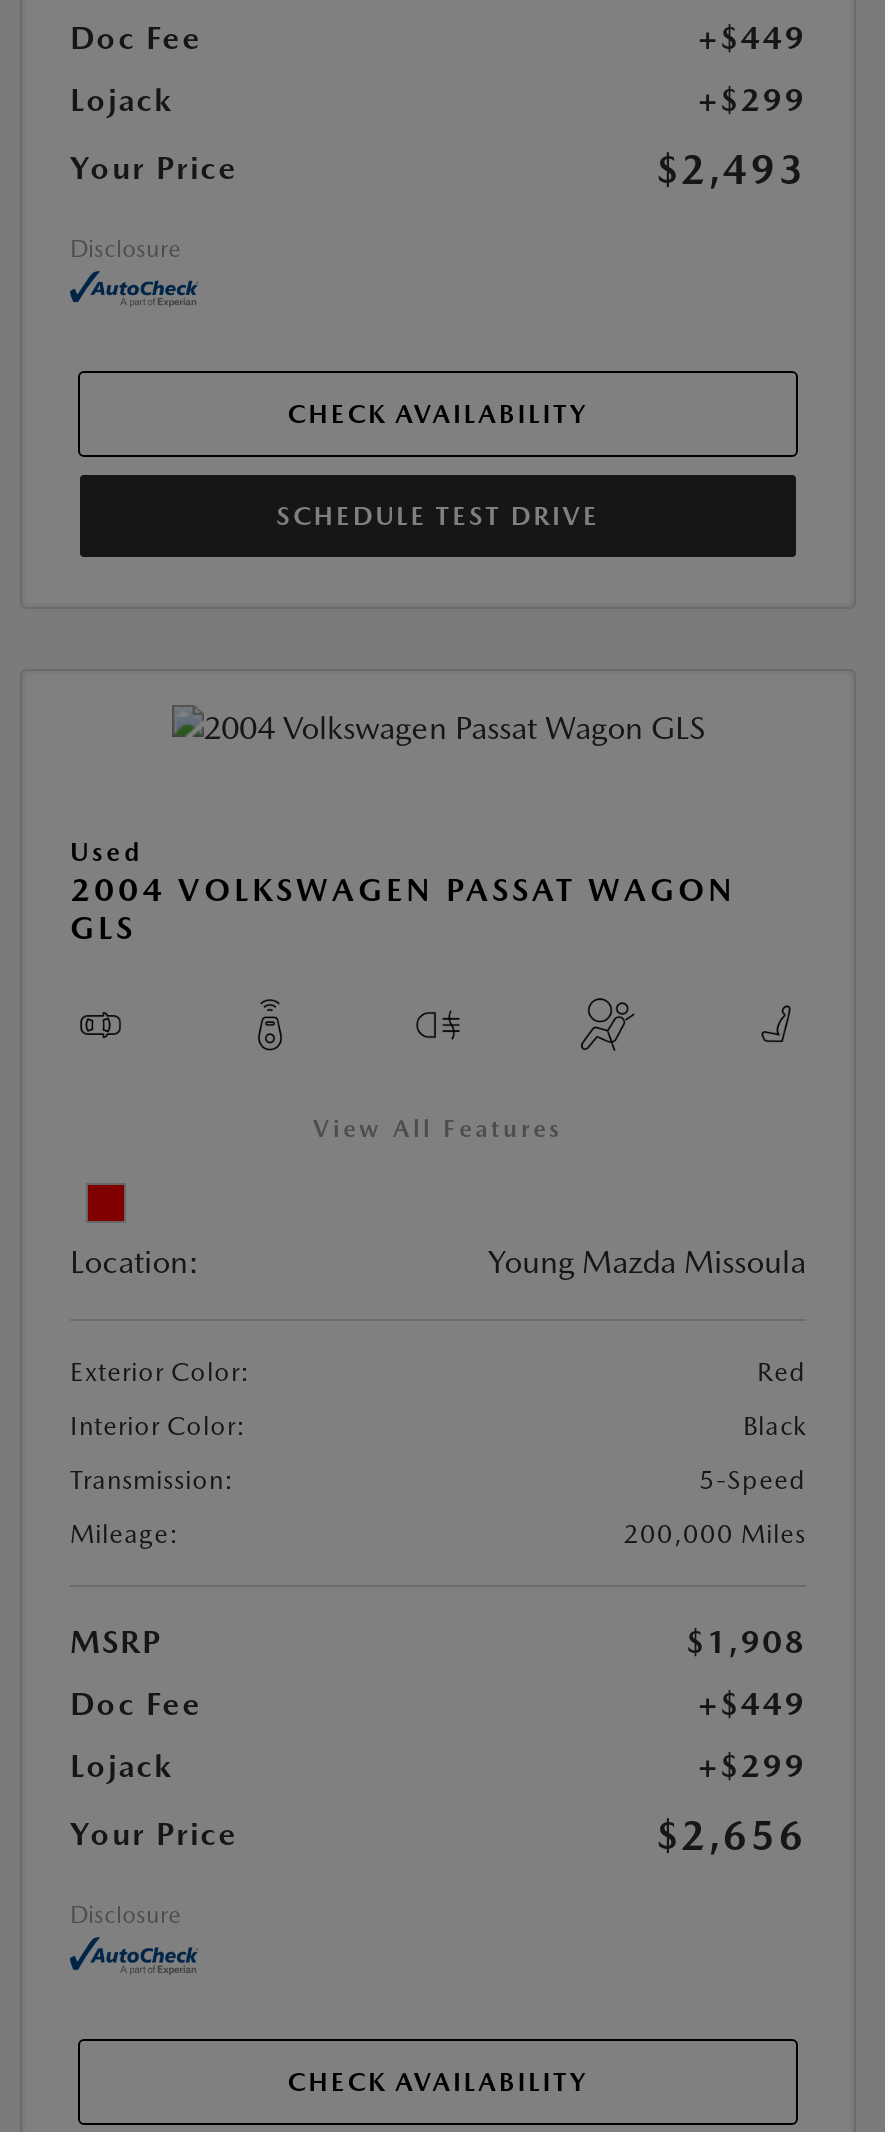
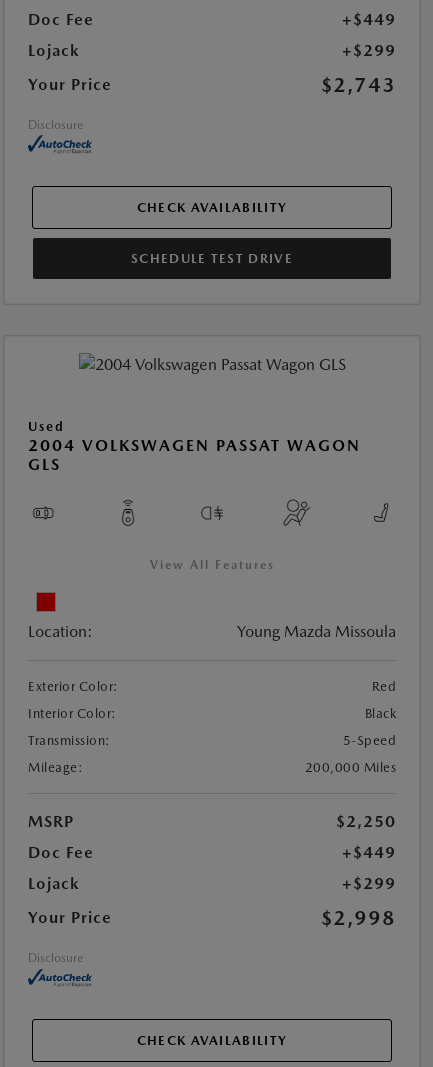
- $2,493
+ $2,743

- $1,908
+ $2,250

- $2,656
+ $2,998
